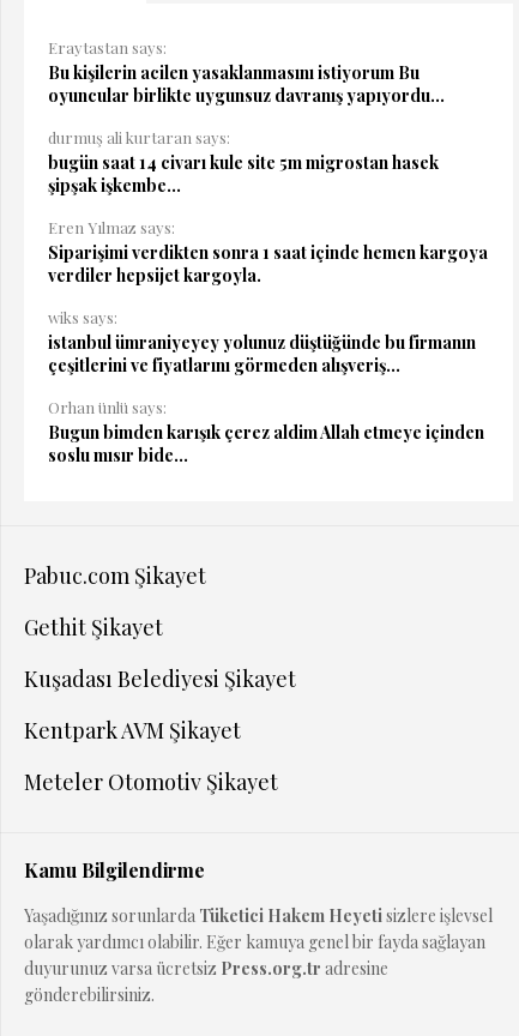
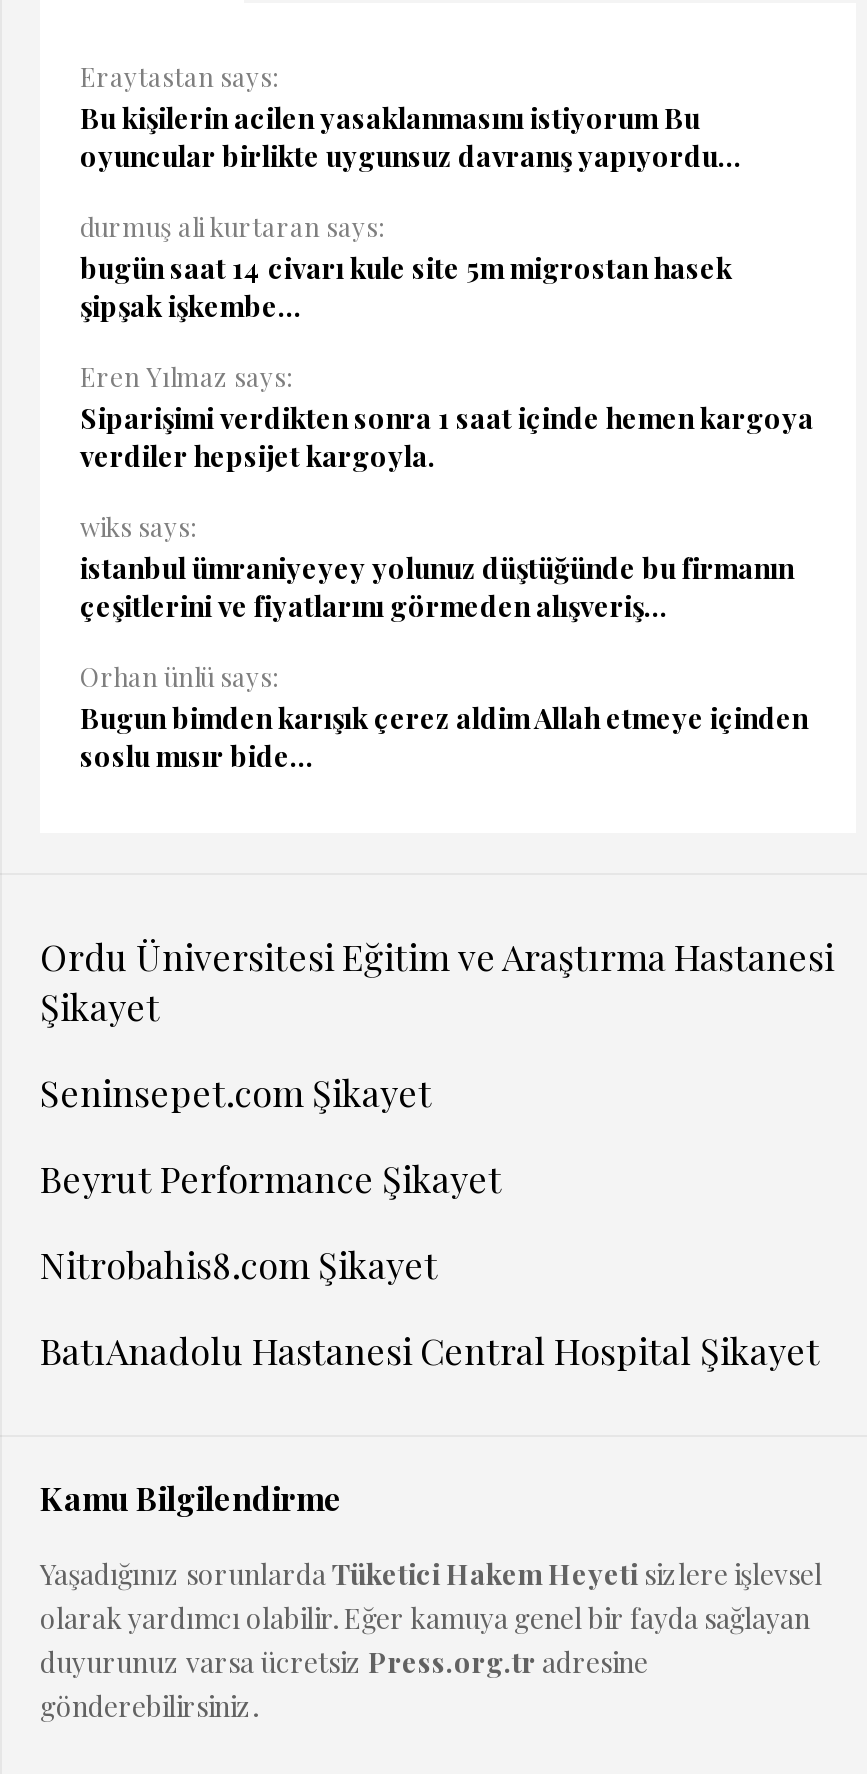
- Pabuc.com Şikayet
+ Ordu Üniversitesi Eğitim ve Araştırma Hastanesi
+ Şikayet

- Gethit Şikayet
+ Seninsepet.com Şikayet

- Kuşadası Belediyesi Şikayet
+ Beyrut Performance Şikayet

- Kentpark AVM Şikayet
+ Nitrobahis8.com Şikayet

- Meteler Otomotiv Şikayet
+ BatıAnadolu Hastanesi Central Hospital Şikayet
